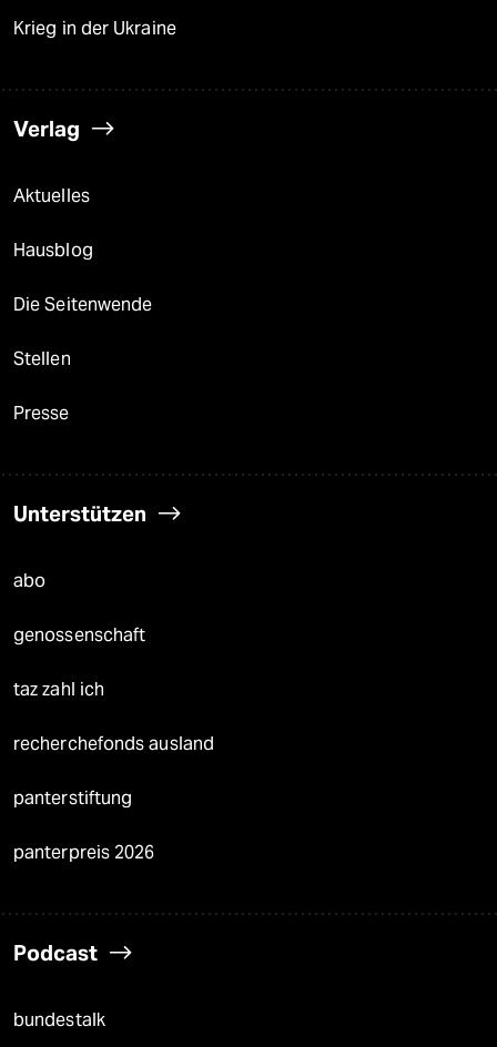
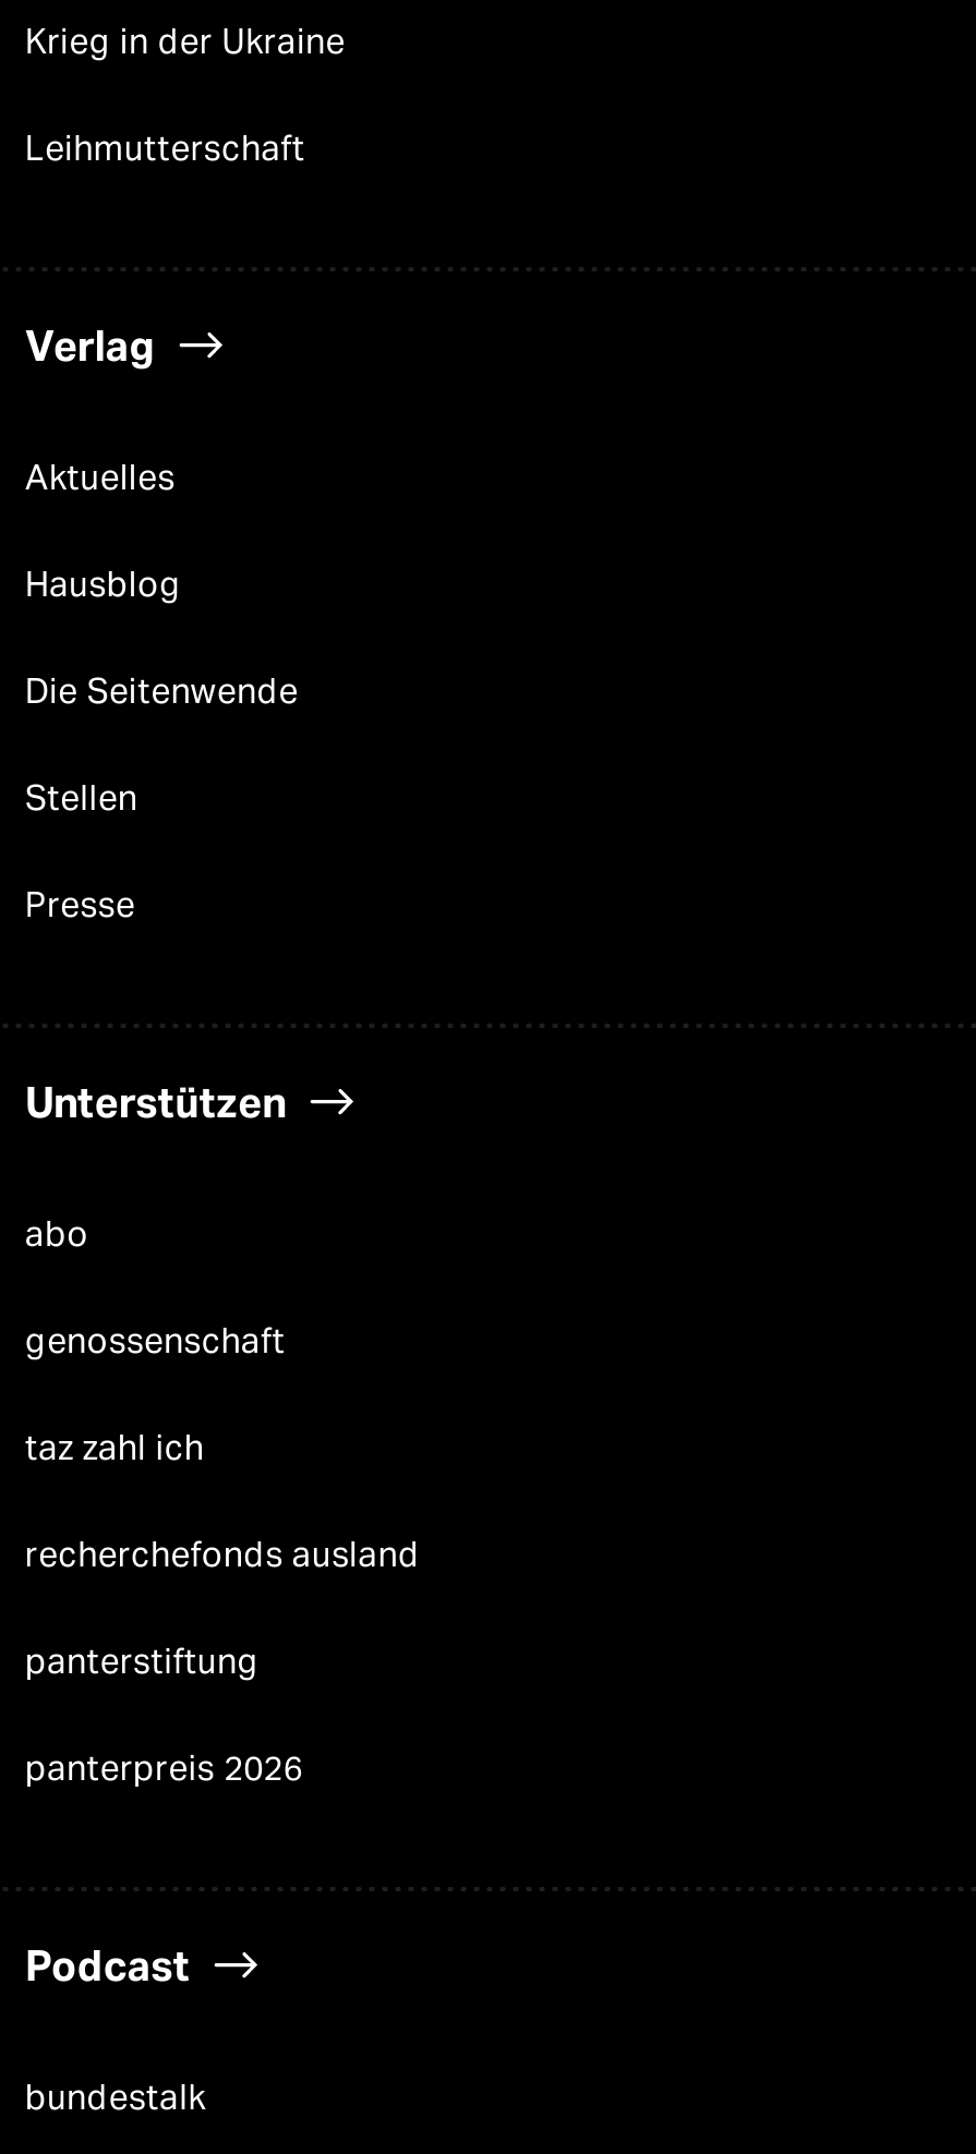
+ Leihmutterschaft
